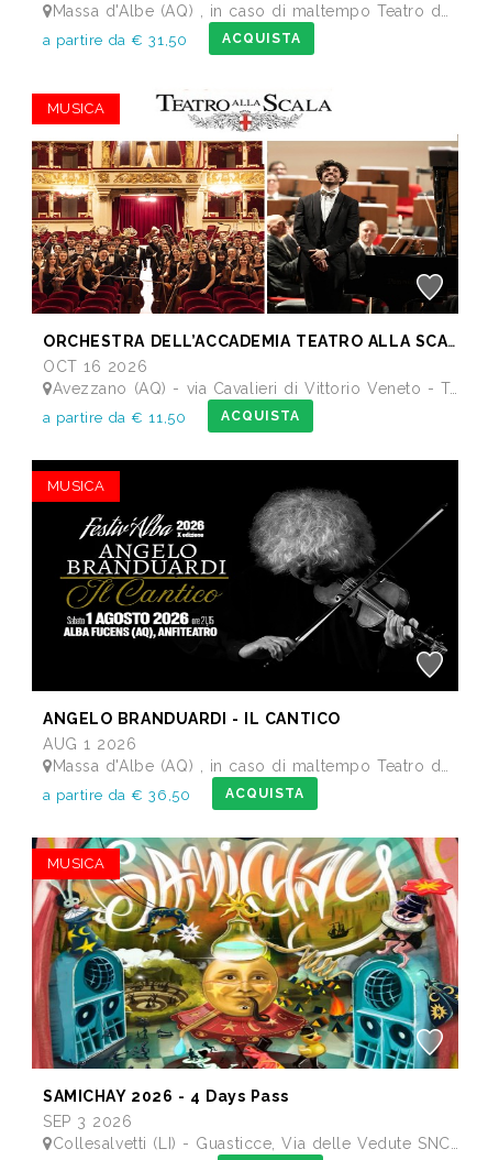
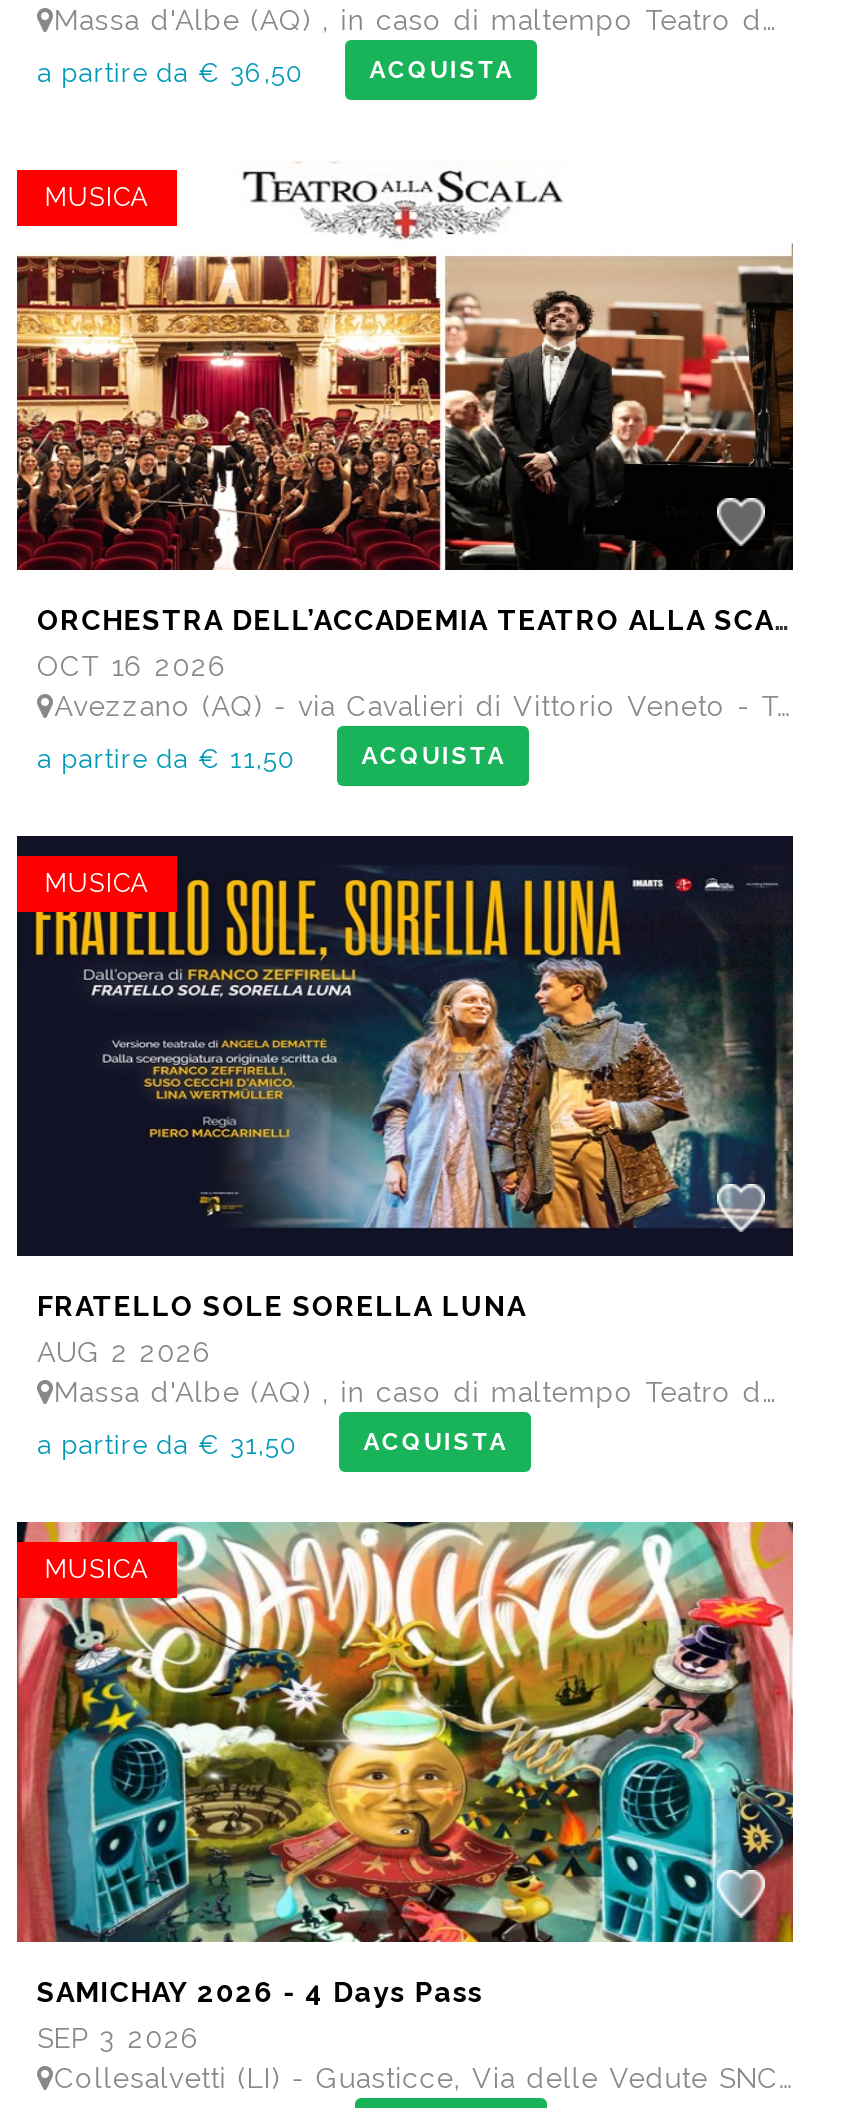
- a partire da € 31,50
+ a partire da € 36,50

- [image]
- ANGELO BRANDUARDI - IL CANTICO
- AUG 1 2026
+ [image]
+ FRATELLO SOLE SORELLA LUNA
+ AUG 2 2026

- a partire da € 36,50
+ a partire da € 31,50
